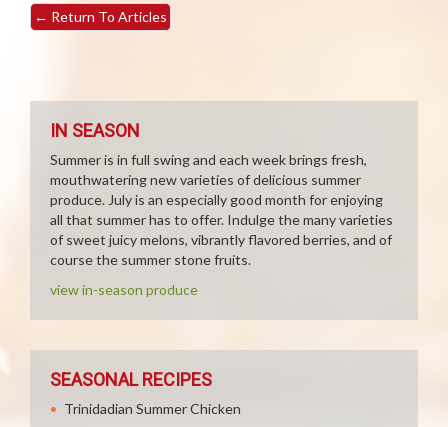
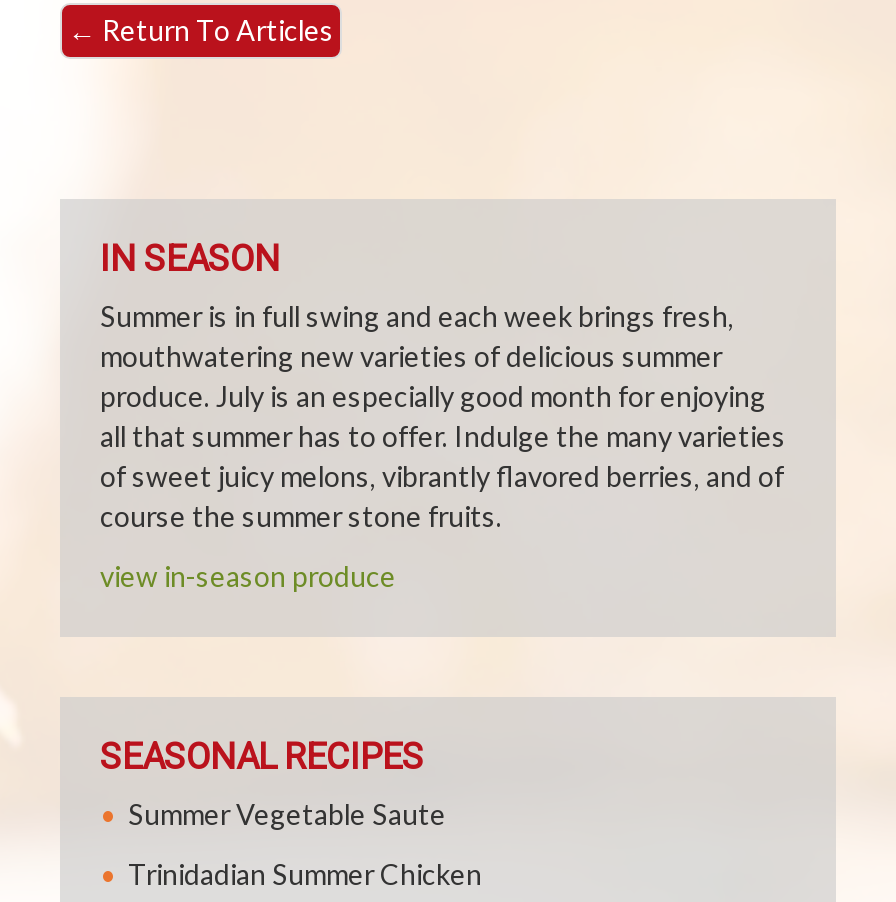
+ Summer Vegetable Saute
